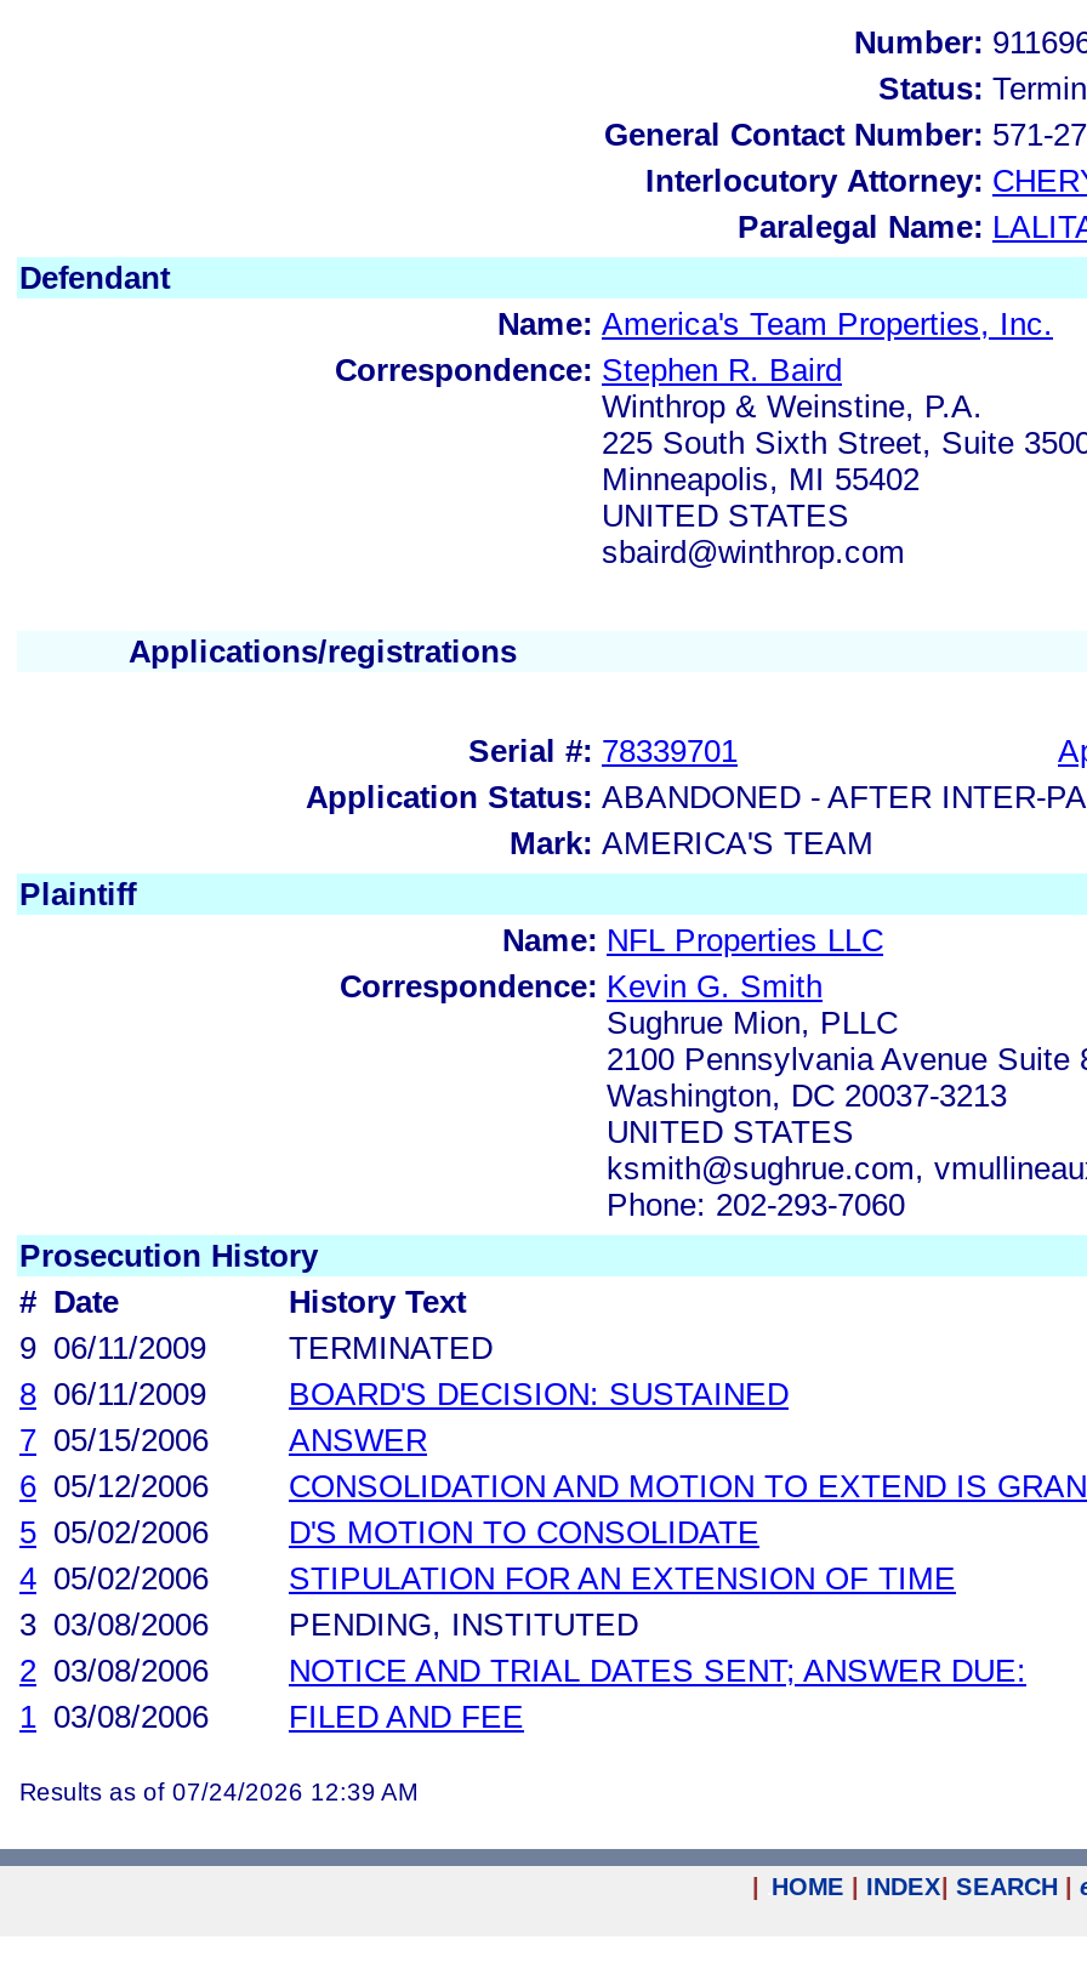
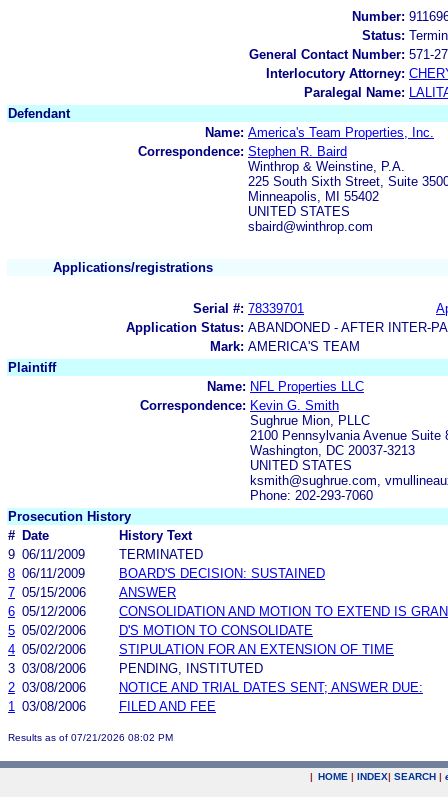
- Results as of 07/24/2026 12:39 AM
+ Results as of 07/21/2026 08:02 PM
